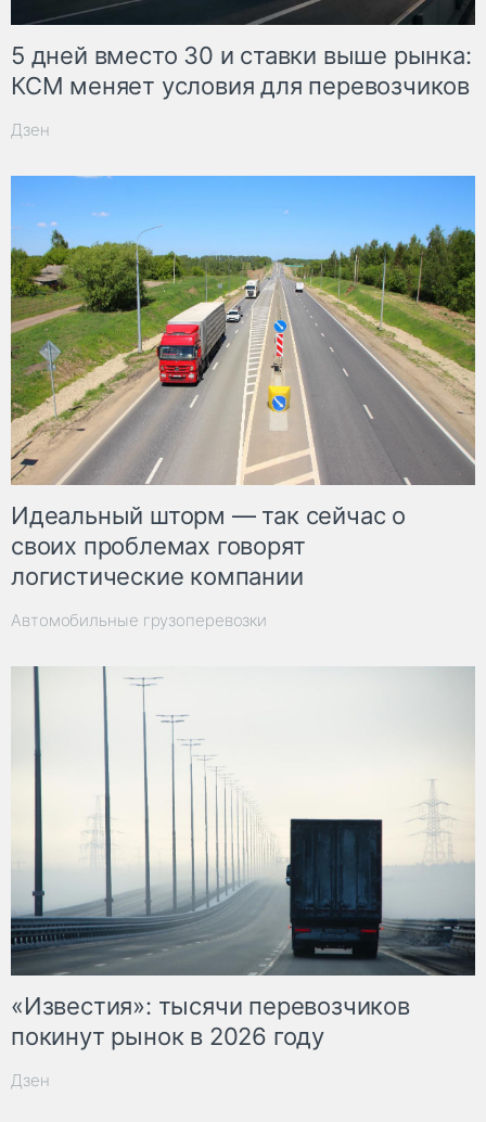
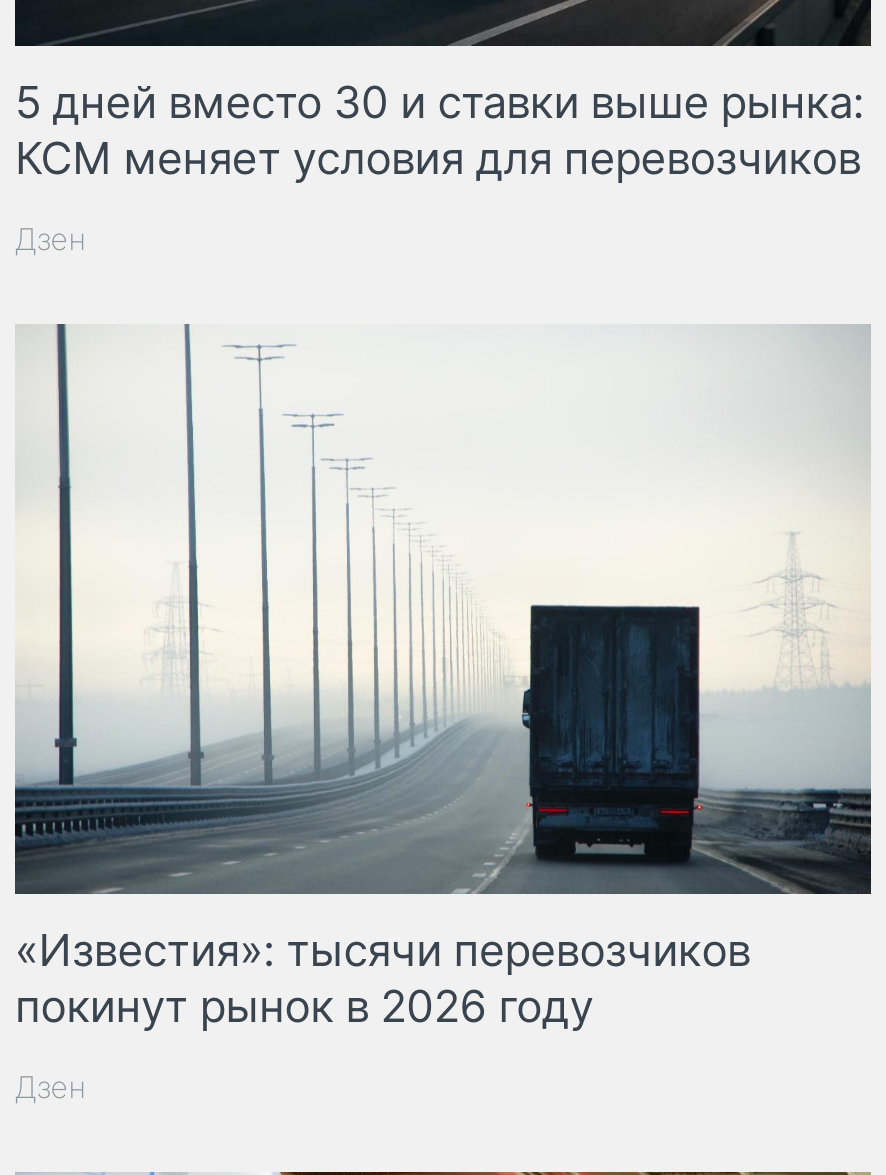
- [image]
- Идеальный шторм — так сейчас о
- своих проблемах говорят
- логистические компании
- Автомобильные грузоперевозки
